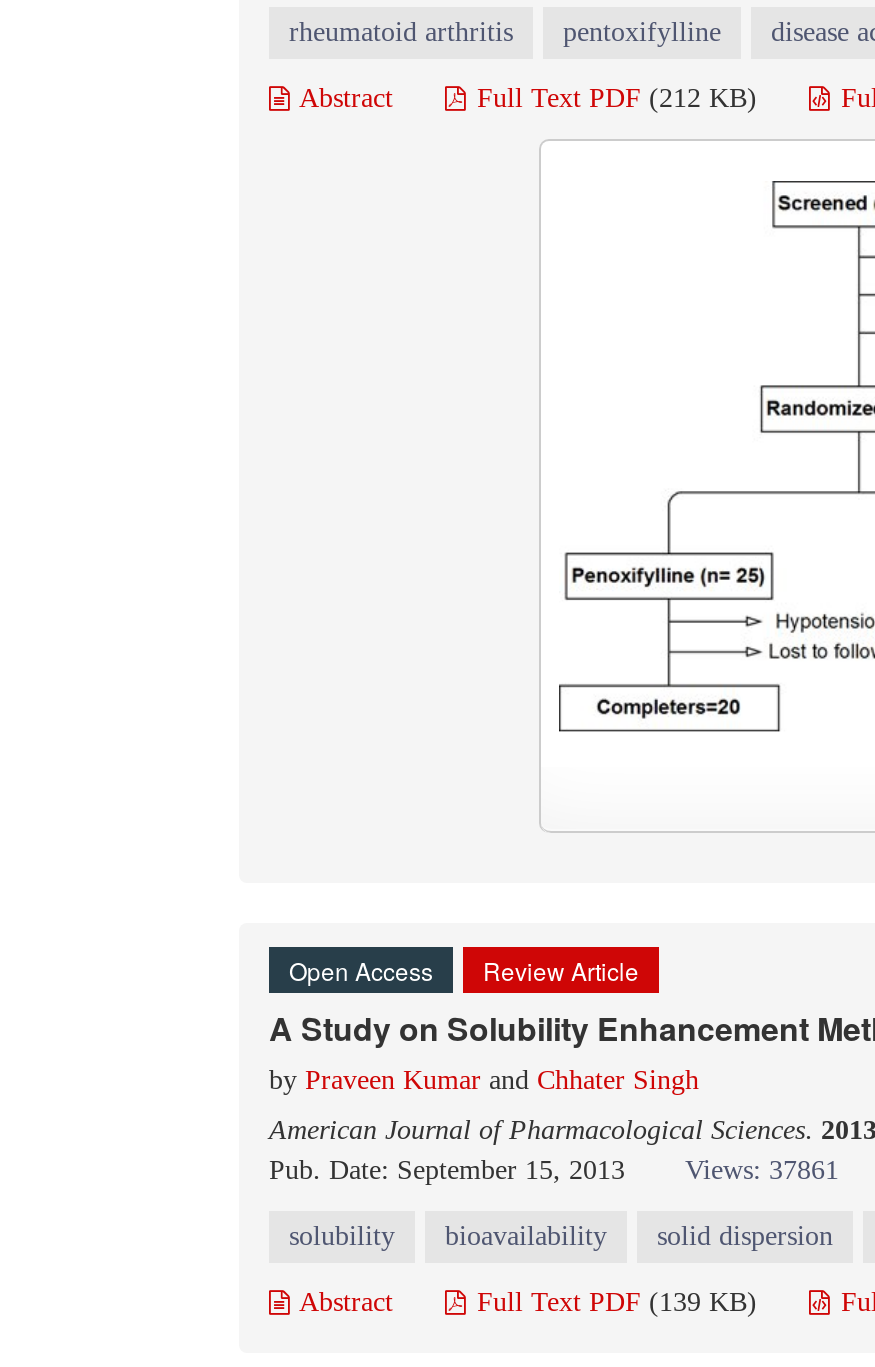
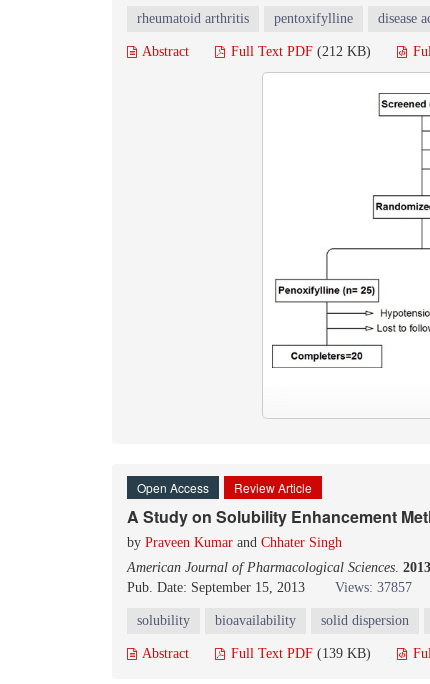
- Pub. Date: September 15, 2013 Views: 37861
+ Pub. Date: September 15, 2013 Views: 37857
